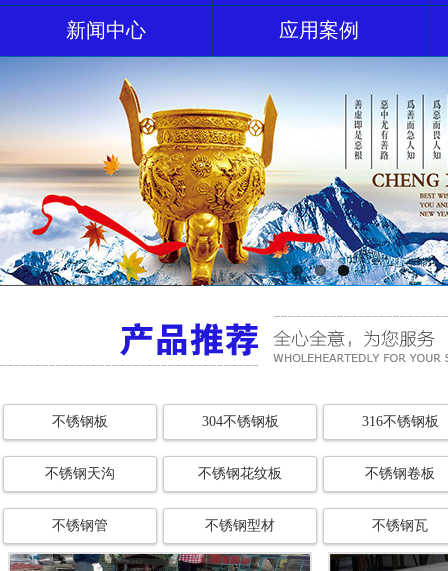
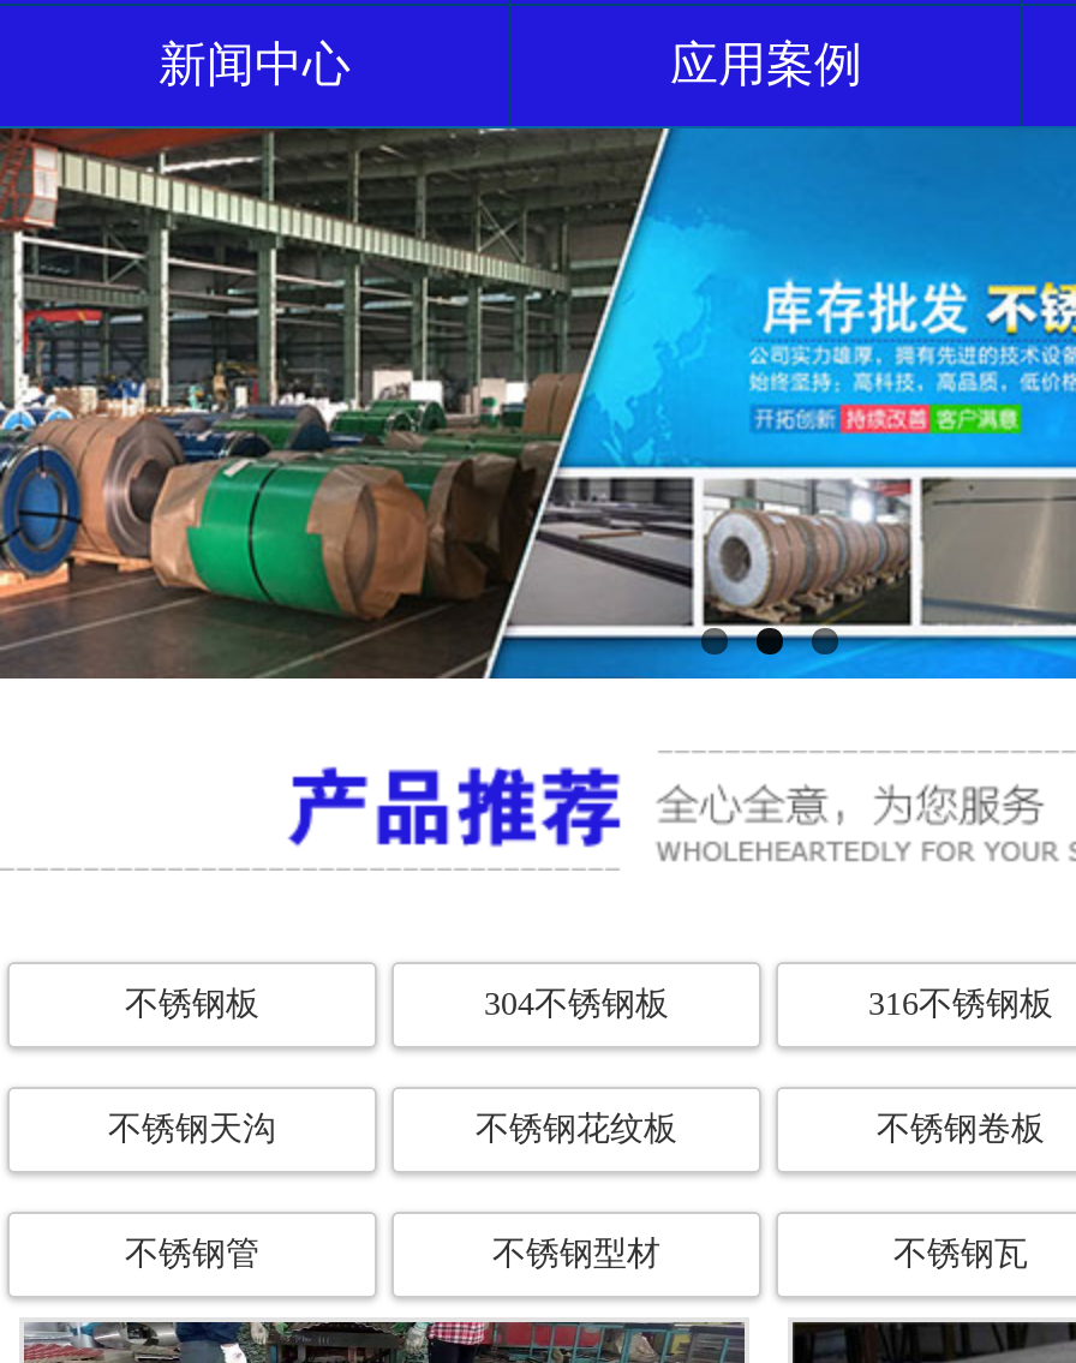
- [image]
+ [image]
